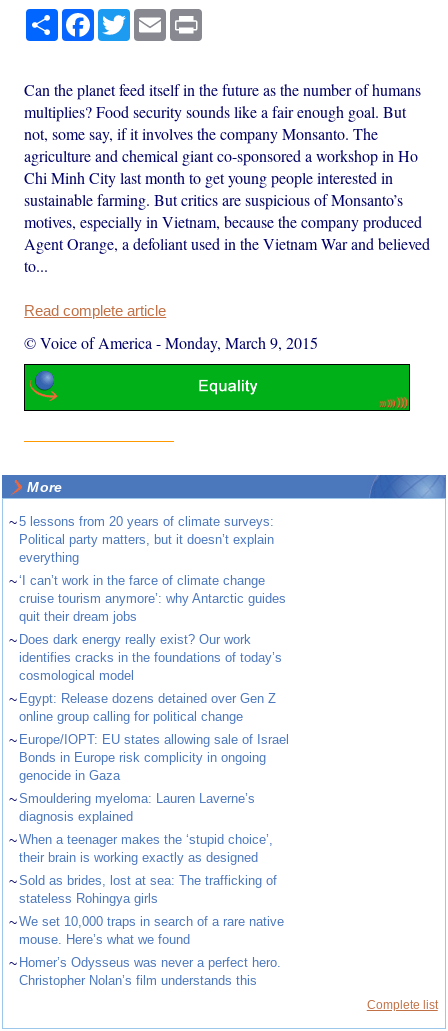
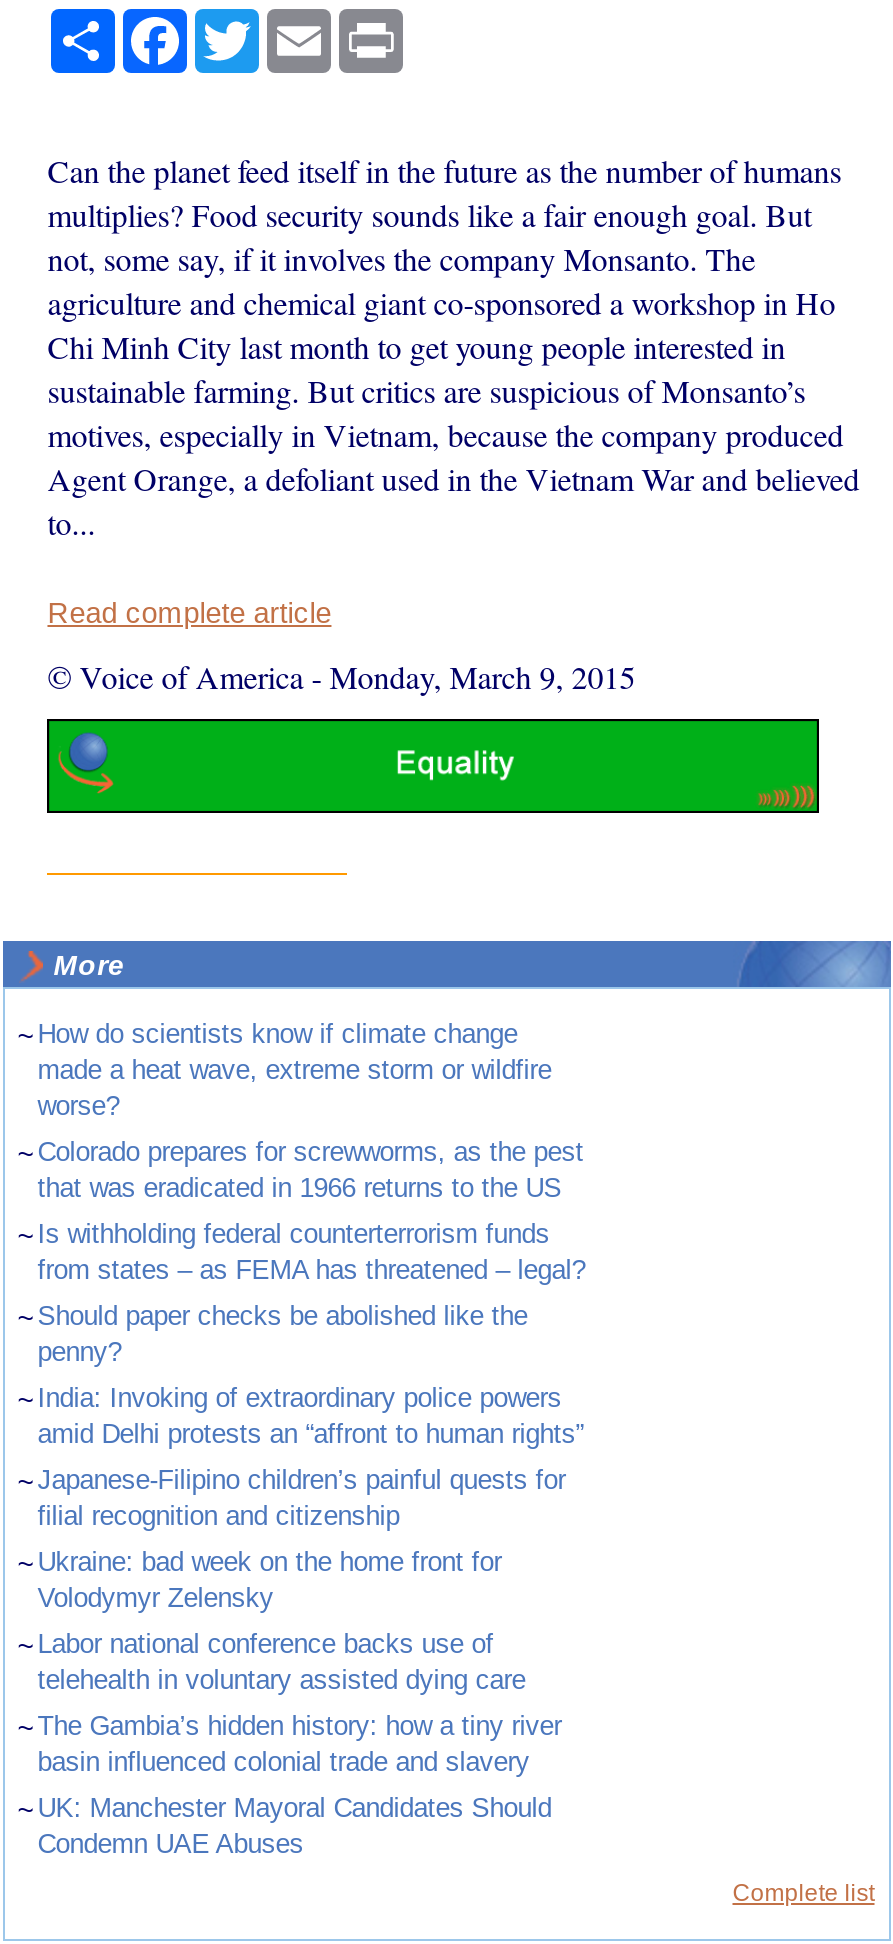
- ~ 5 lessons from 20 years of climate surveys:
- Political party matters, but it doesn’t explain
- everything
+ ~ How do scientists know if climate change
+ made a heat wave, extreme storm or wildfire
+ worse?

- ~ ‘I can’t work in the farce of climate change
- cruise tourism anymore’: why Antarctic guides
- quit their dream jobs
+ ~ Colorado prepares for screwworms, as the pest
+ that was eradicated in 1966 returns to the US

- ~ Does dark energy really exist? Our work
- identifies cracks in the foundations of today’s
- cosmological model
+ ~ Is withholding federal counterterrorism funds
+ from states – as FEMA has threatened – legal?

- ~ Egypt: Release dozens detained over Gen Z
- online group calling for political change
+ ~ Should paper checks be abolished like the
+ penny?

- ~ Europe/IOPT: EU states allowing sale of Israel
- Bonds in Europe risk complicity in ongoing
- genocide in Gaza
+ ~ India: Invoking of extraordinary police powers
+ amid Delhi protests an “affront to human rights”

- ~ Smouldering myeloma: Lauren Laverne’s
- diagnosis explained
+ ~ Japanese-Filipino children’s painful quests for
+ filial recognition and citizenship

- ~ When a teenager makes the ‘stupid choice’,
- their brain is working exactly as designed
+ ~ Ukraine: bad week on the home front for
+ Volodymyr Zelensky

- ~ Sold as brides, lost at sea: The trafficking of
- stateless Rohingya girls
+ ~ Labor national conference backs use of
+ telehealth in voluntary assisted dying care

- ~ We set 10,000 traps in search of a rare native
- mouse. Here’s what we found
+ ~ The Gambia’s hidden history: how a tiny river
+ basin influenced colonial trade and slavery

- ~ Homer’s Odysseus was never a perfect hero.
- Christopher Nolan’s film understands this
+ ~ UK: Manchester Mayoral Candidates Should
+ Condemn UAE Abuses
